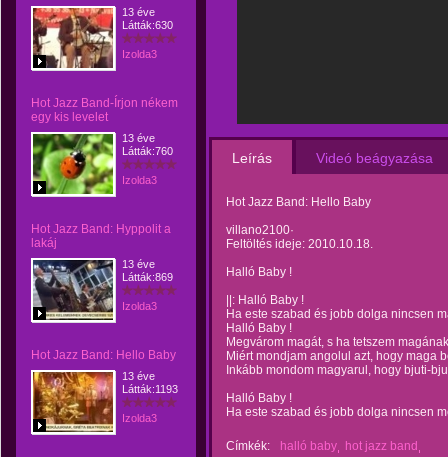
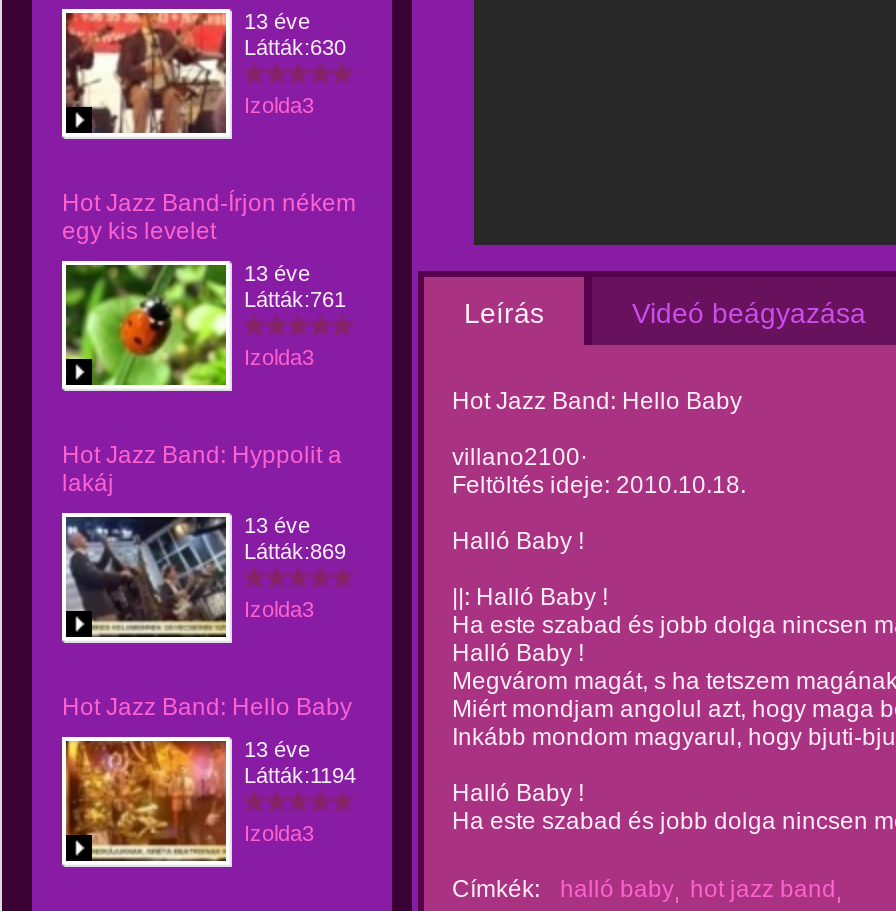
- Látták:760
+ Látták:761

- Látták:1193
+ Látták:1194
